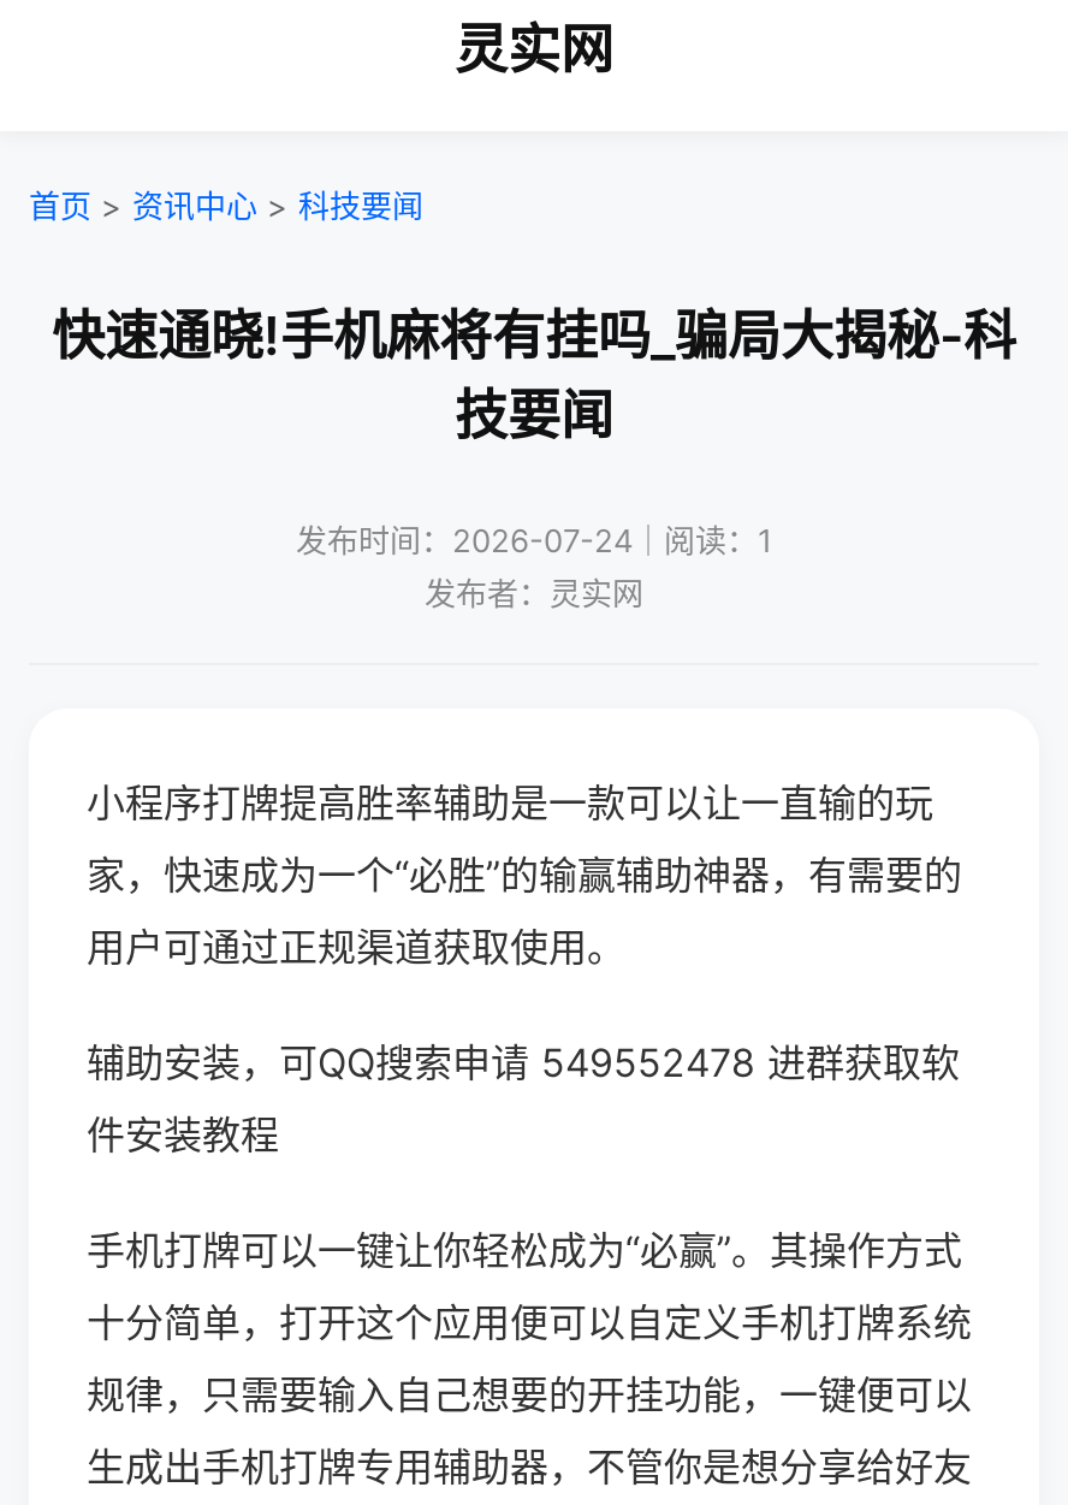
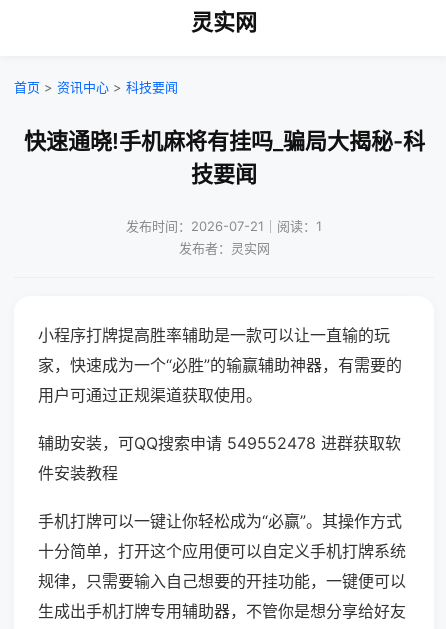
- 发布时间：2026-07-24｜阅读：1
+ 发布时间：2026-07-21｜阅读：1
